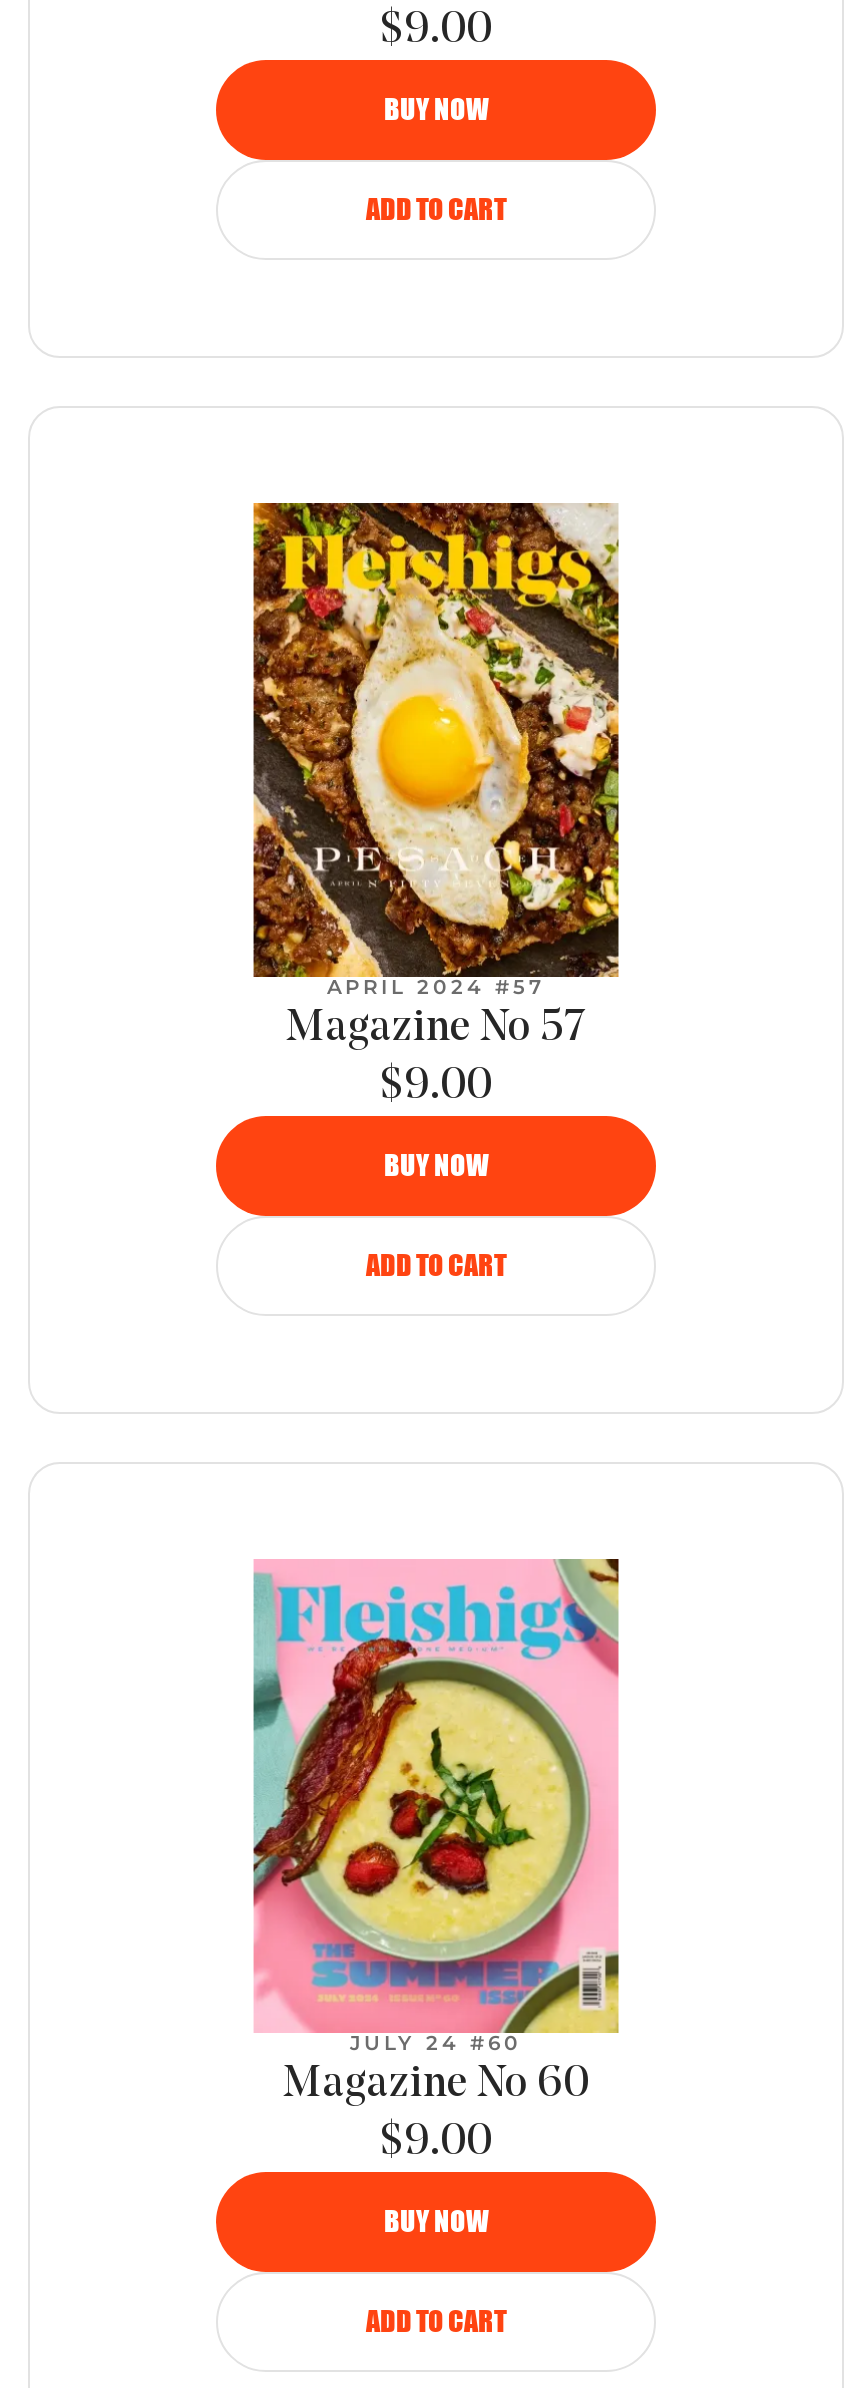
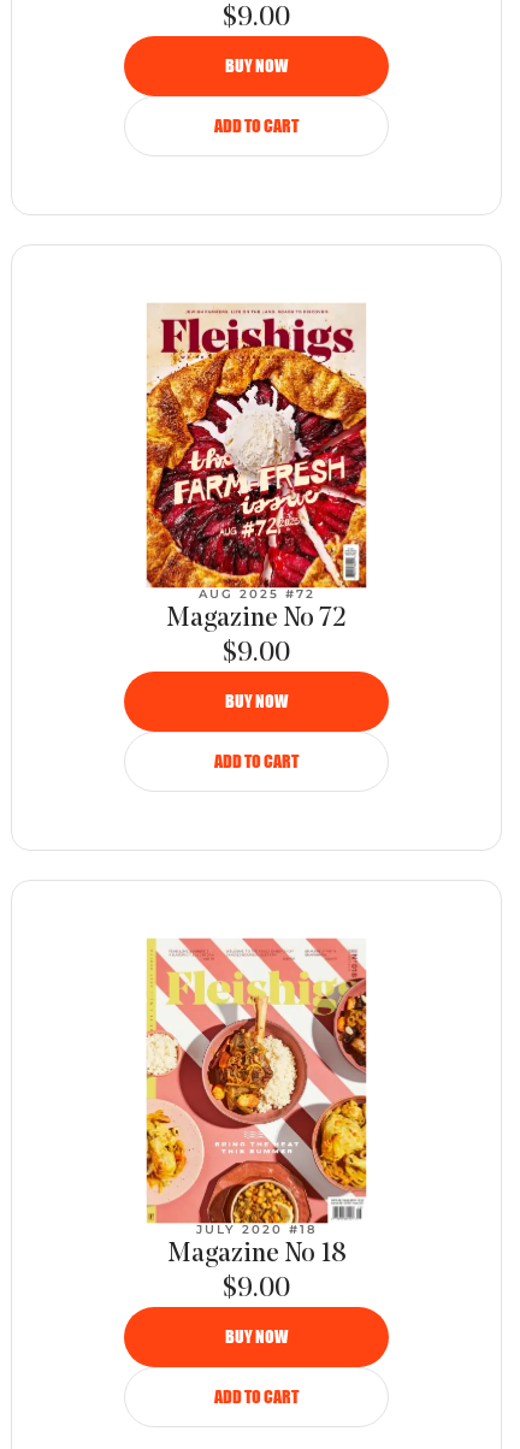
- [image]
- APRIL 2024 #57
- Magazine No 57
+ [image]
+ AUG 2025 #72
+ Magazine No 72

- [image]
- JULY 24 #60
+ [image]
+ JULY 2020 #18

- Magazine No 60
+ Magazine No 18
